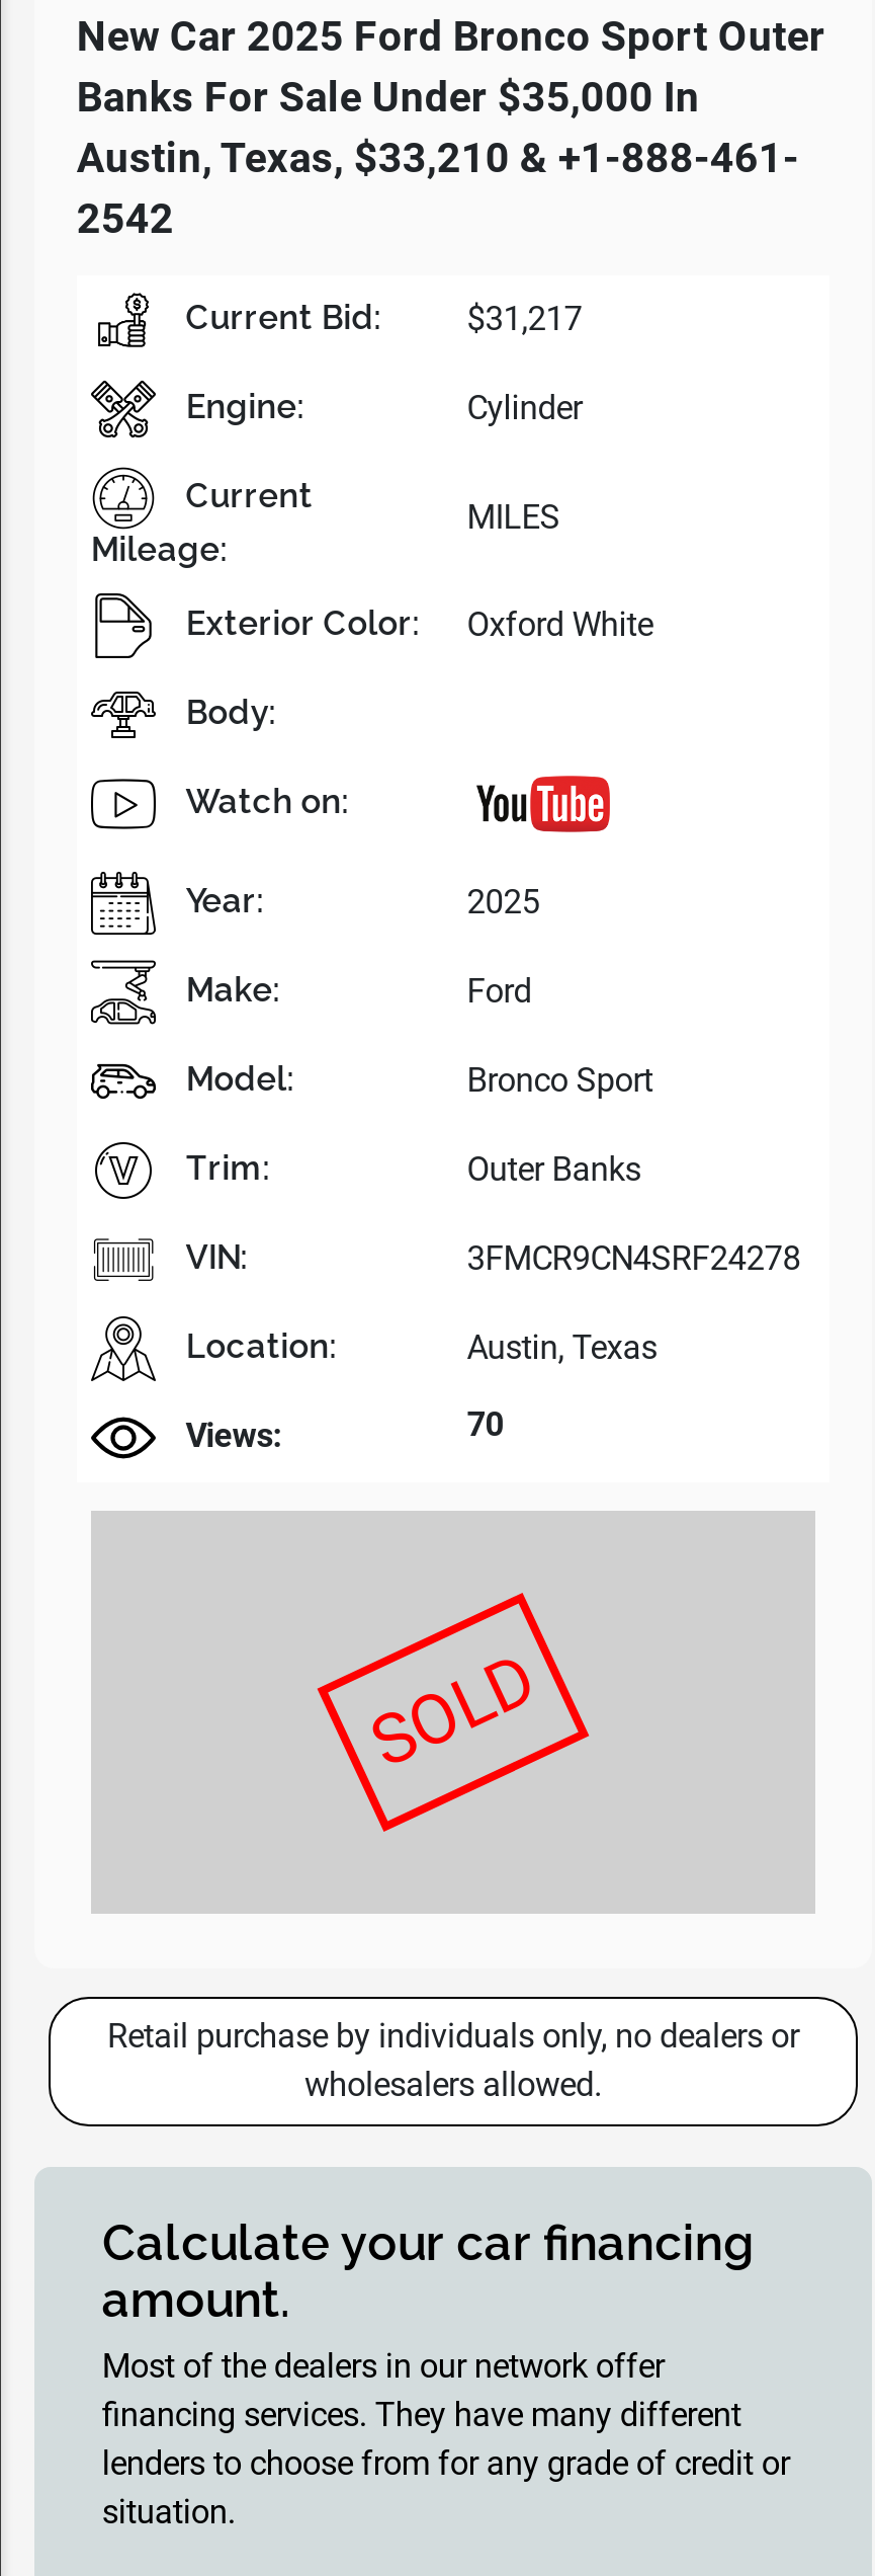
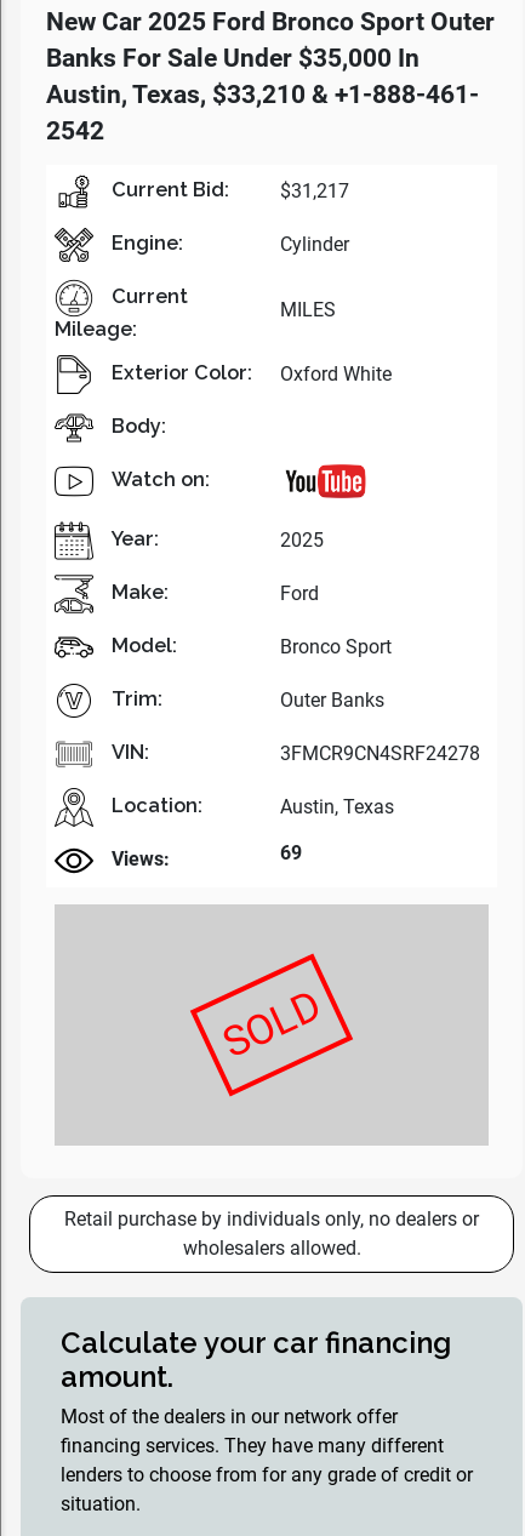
- 70
+ 69
